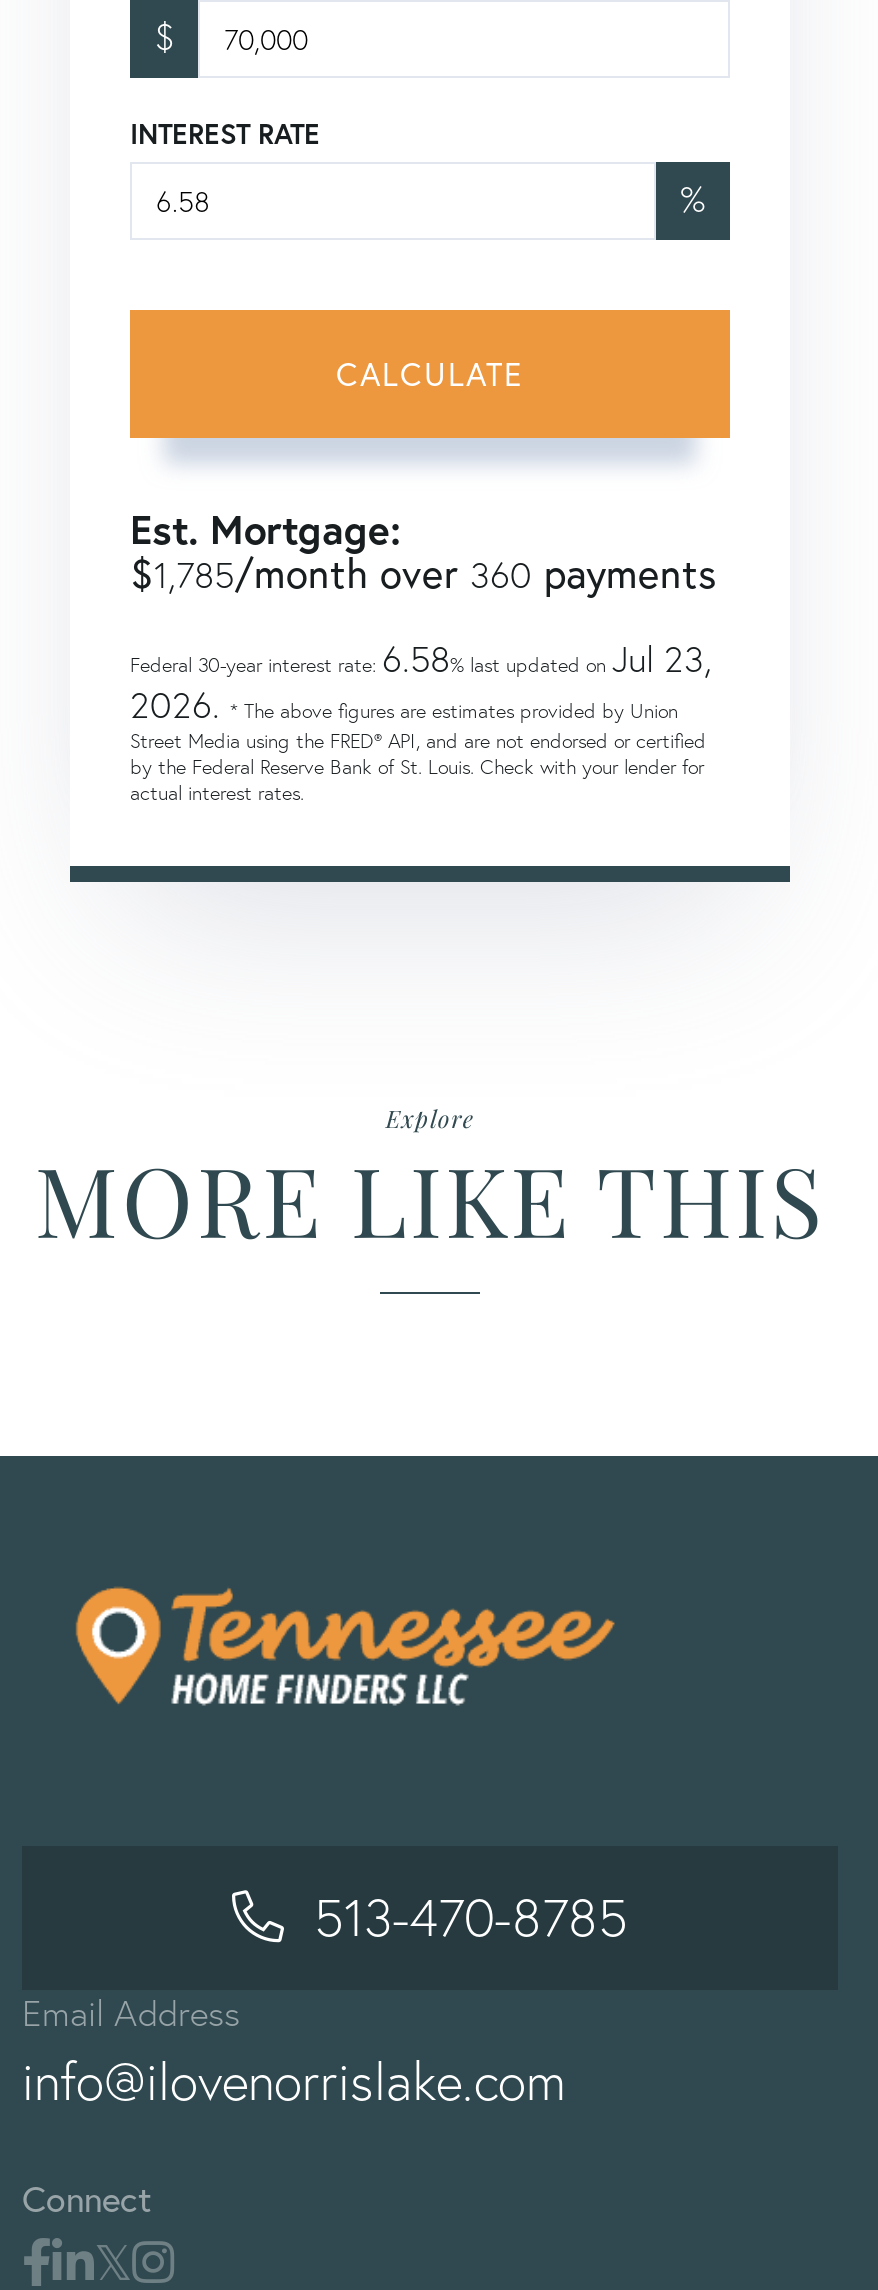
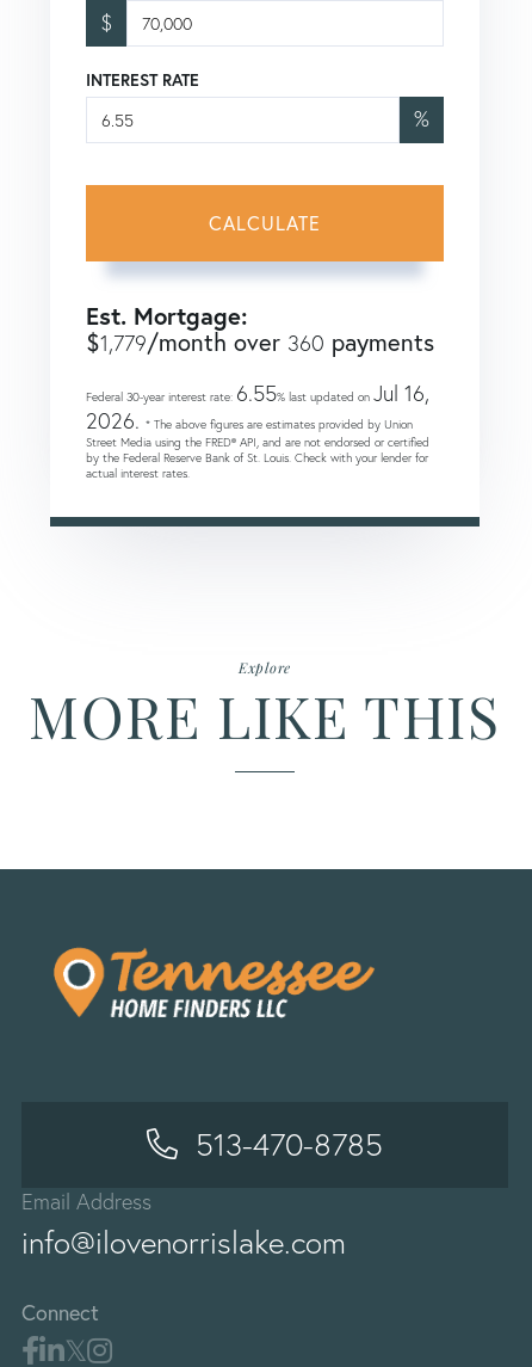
- $1,785/month over 360 payments
+ $1,779/month over 360 payments

- Federal 30-year interest rate: 6.58% last updated on Jul 23,
+ Federal 30-year interest rate: 6.55% last updated on Jul 16,
